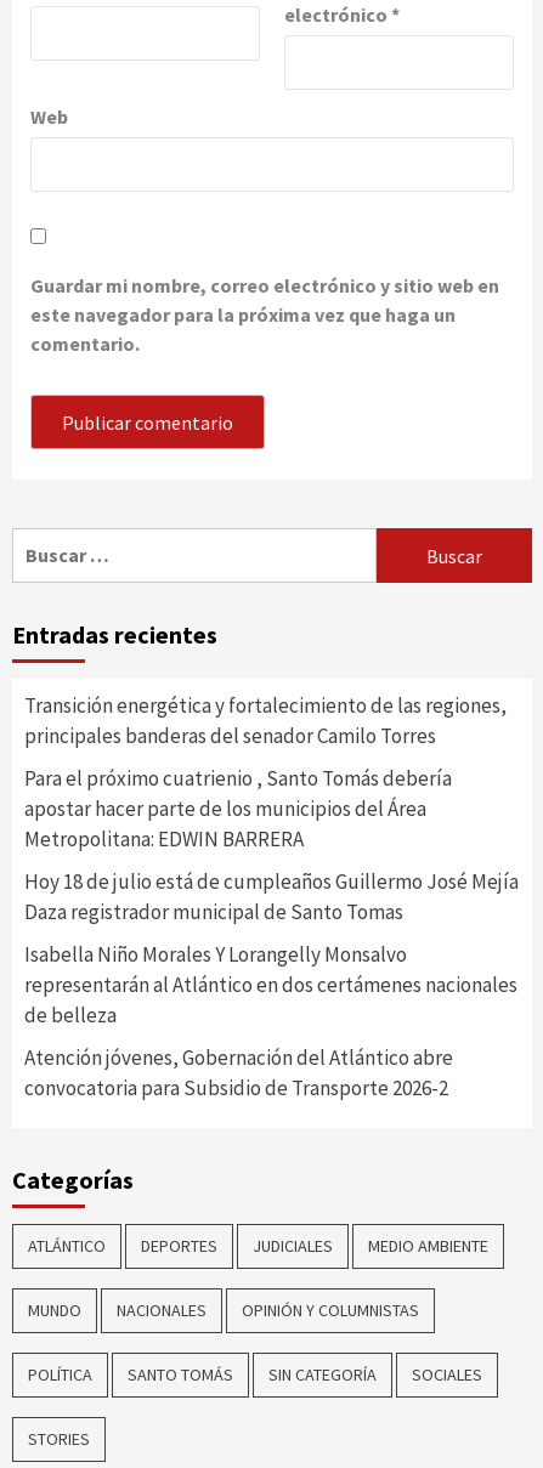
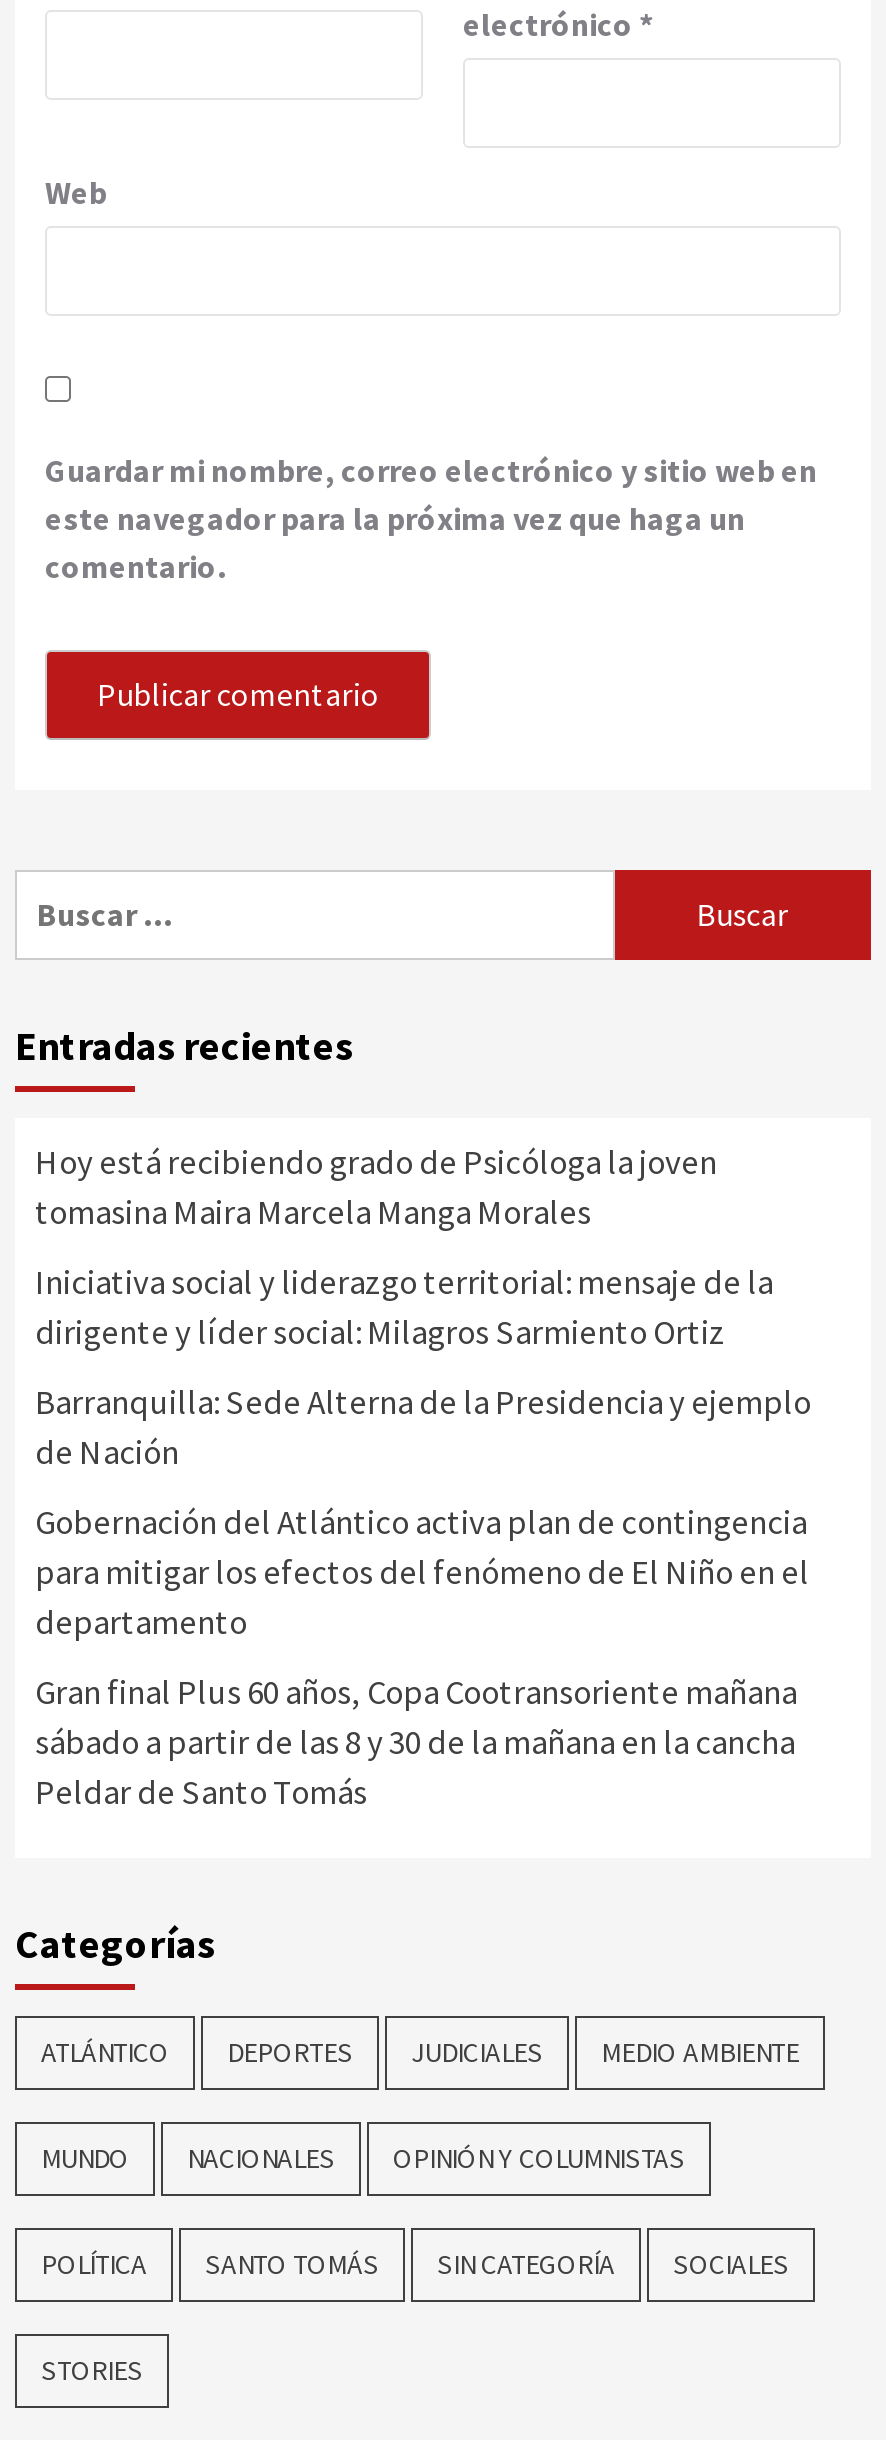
- Transición energética y fortalecimiento de las regiones,
- principales banderas del senador Camilo Torres
+ Hoy está recibiendo grado de Psicóloga la joven
+ tomasina Maira Marcela Manga Morales

- Para el próximo cuatrienio , Santo Tomás debería
- apostar hacer parte de los municipios del Área
- Metropolitana: EDWIN BARRERA
+ Iniciativa social y liderazgo territorial: mensaje de la
+ dirigente y líder social: Milagros Sarmiento Ortiz

- Hoy 18 de julio está de cumpleaños Guillermo José Mejía
- Daza registrador municipal de Santo Tomas
+ Barranquilla: Sede Alterna de la Presidencia y ejemplo
+ de Nación

- Isabella Niño Morales Y Lorangelly Monsalvo
- representarán al Atlántico en dos certámenes nacionales
- de belleza
+ Gobernación del Atlántico activa plan de contingencia
+ para mitigar los efectos del fenómeno de El Niño en el
+ departamento

- Atención jóvenes, Gobernación del Atlántico abre
- convocatoria para Subsidio de Transporte 2026-2
+ Gran final Plus 60 años, Copa Cootransoriente mañana
+ sábado a partir de las 8 y 30 de la mañana en la cancha
+ Peldar de Santo Tomás
